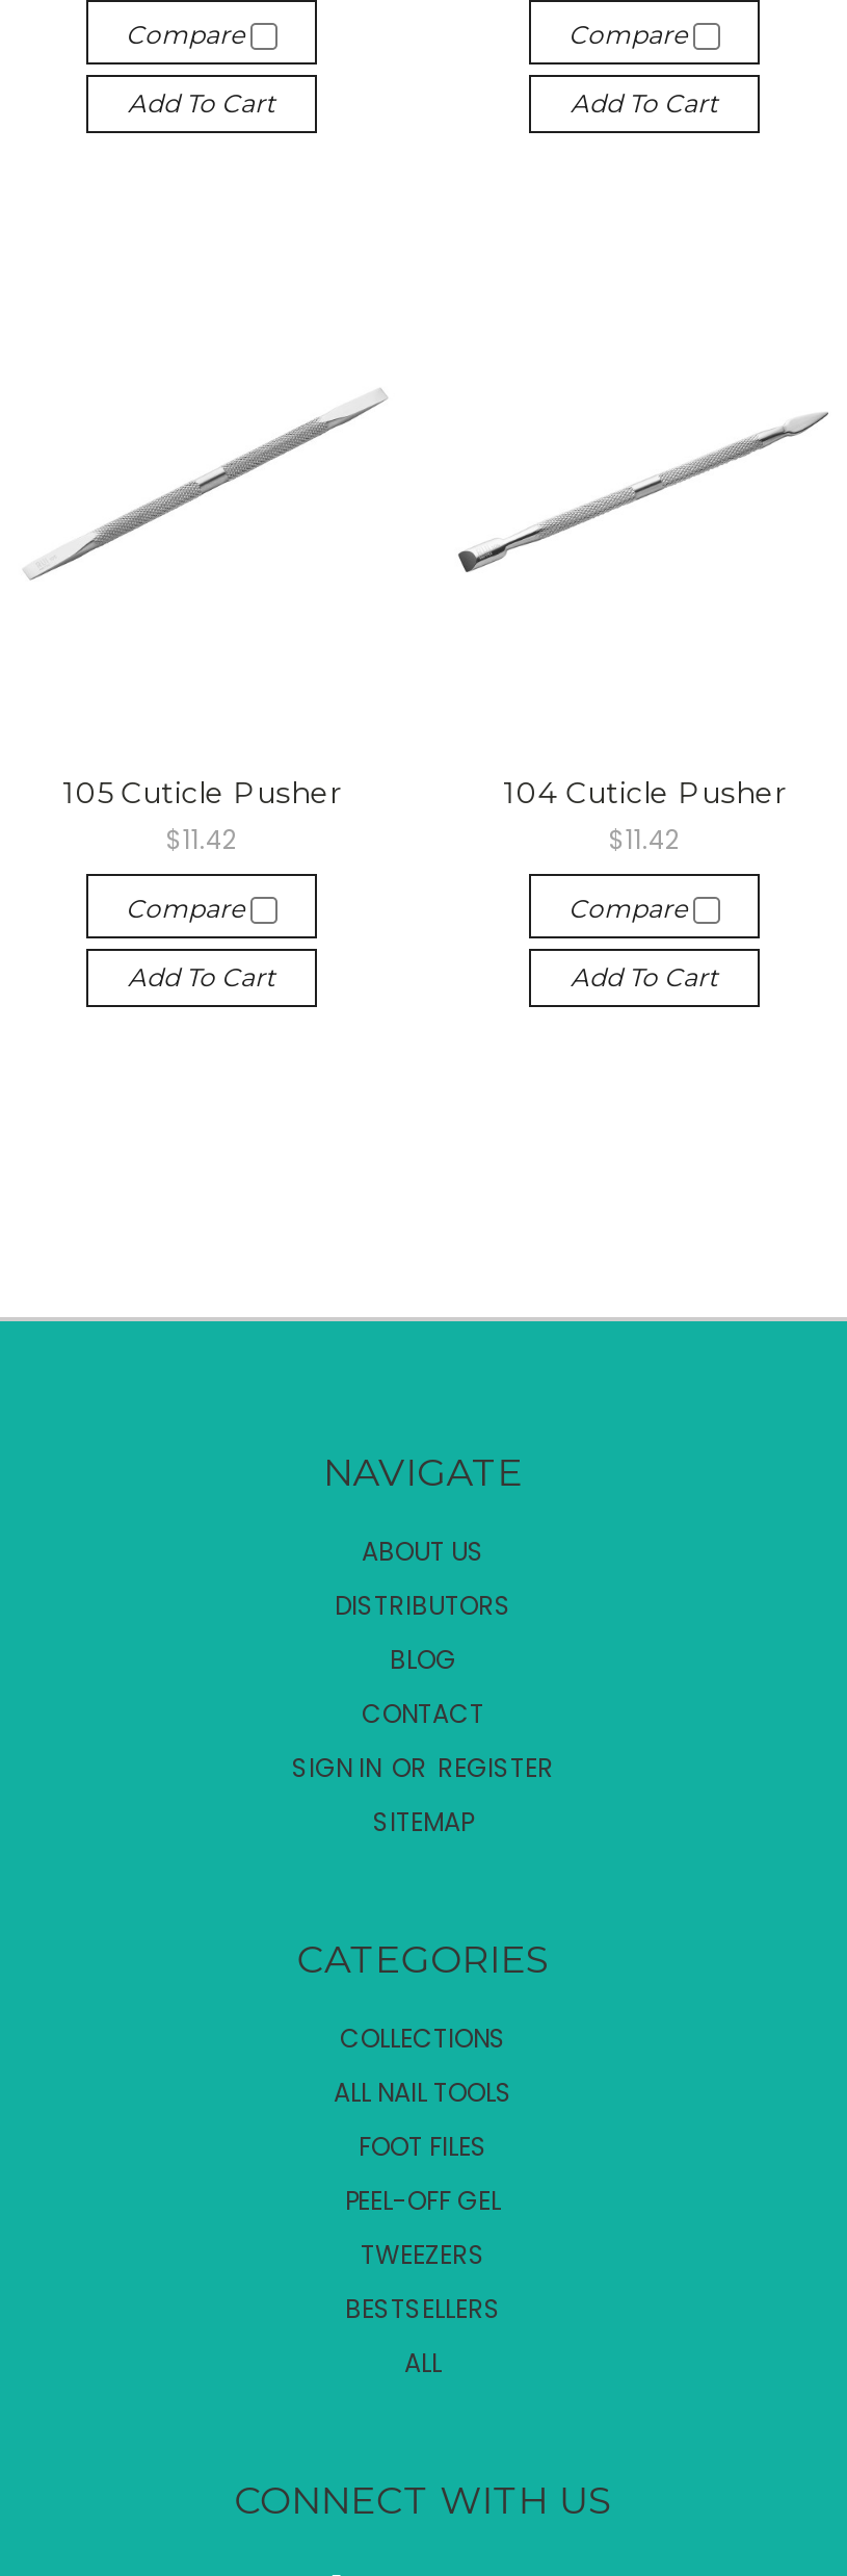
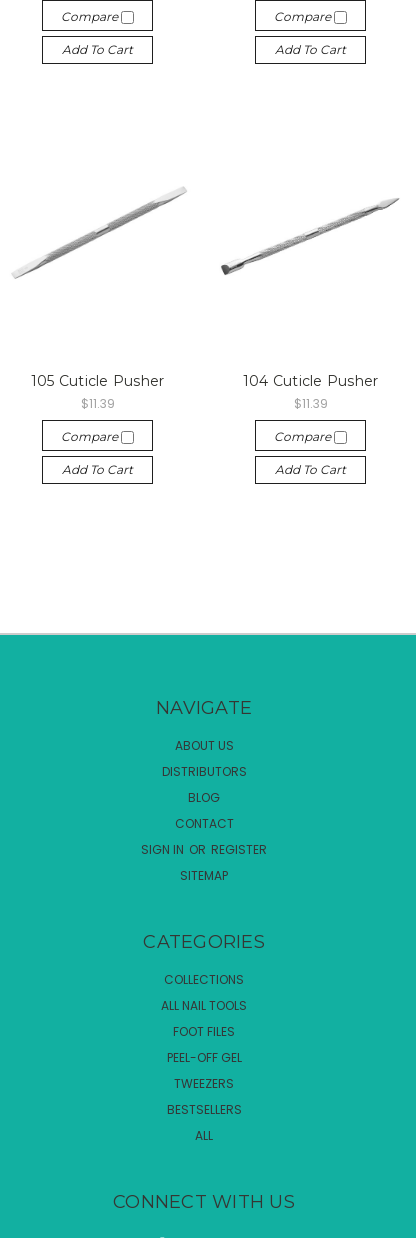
- $11.42
+ $11.39

- $11.42
+ $11.39
